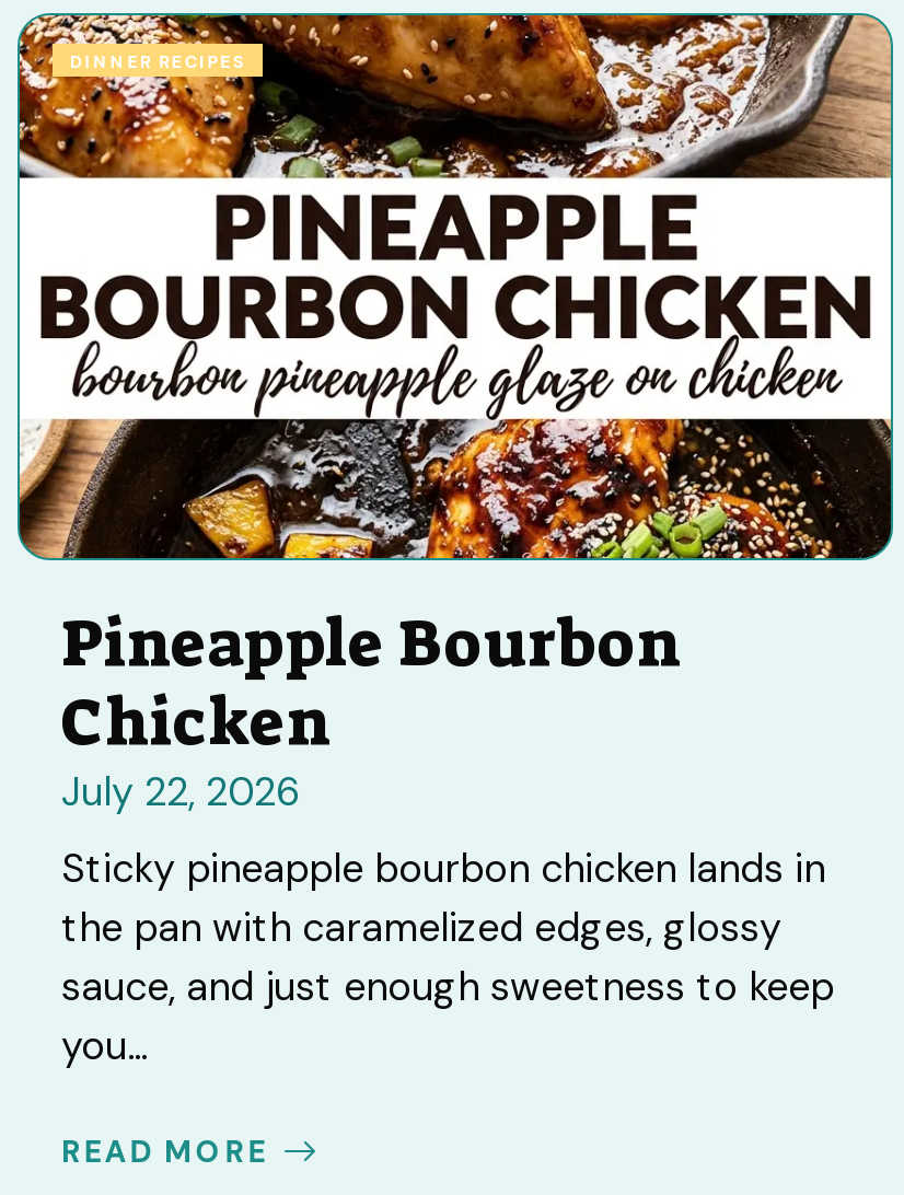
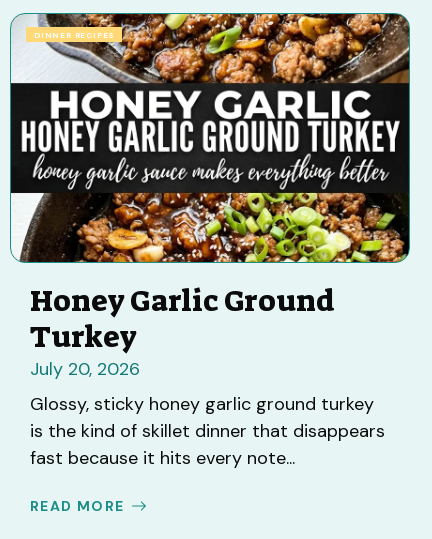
- [image]
- Pineapple Bourbon
- Chicken
- July 22, 2026
+ [image]
+ Honey Garlic Ground
+ Turkey
+ July 20, 2026

- Sticky pineapple bourbon chicken lands in
- the pan with caramelized edges, glossy
- sauce, and just enough sweetness to keep
- you...
+ Glossy, sticky honey garlic ground turkey
+ is the kind of skillet dinner that disappears
+ fast because it hits every note...
